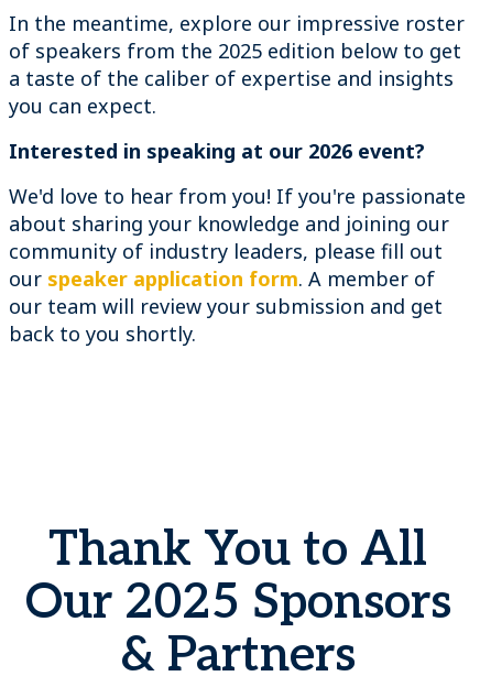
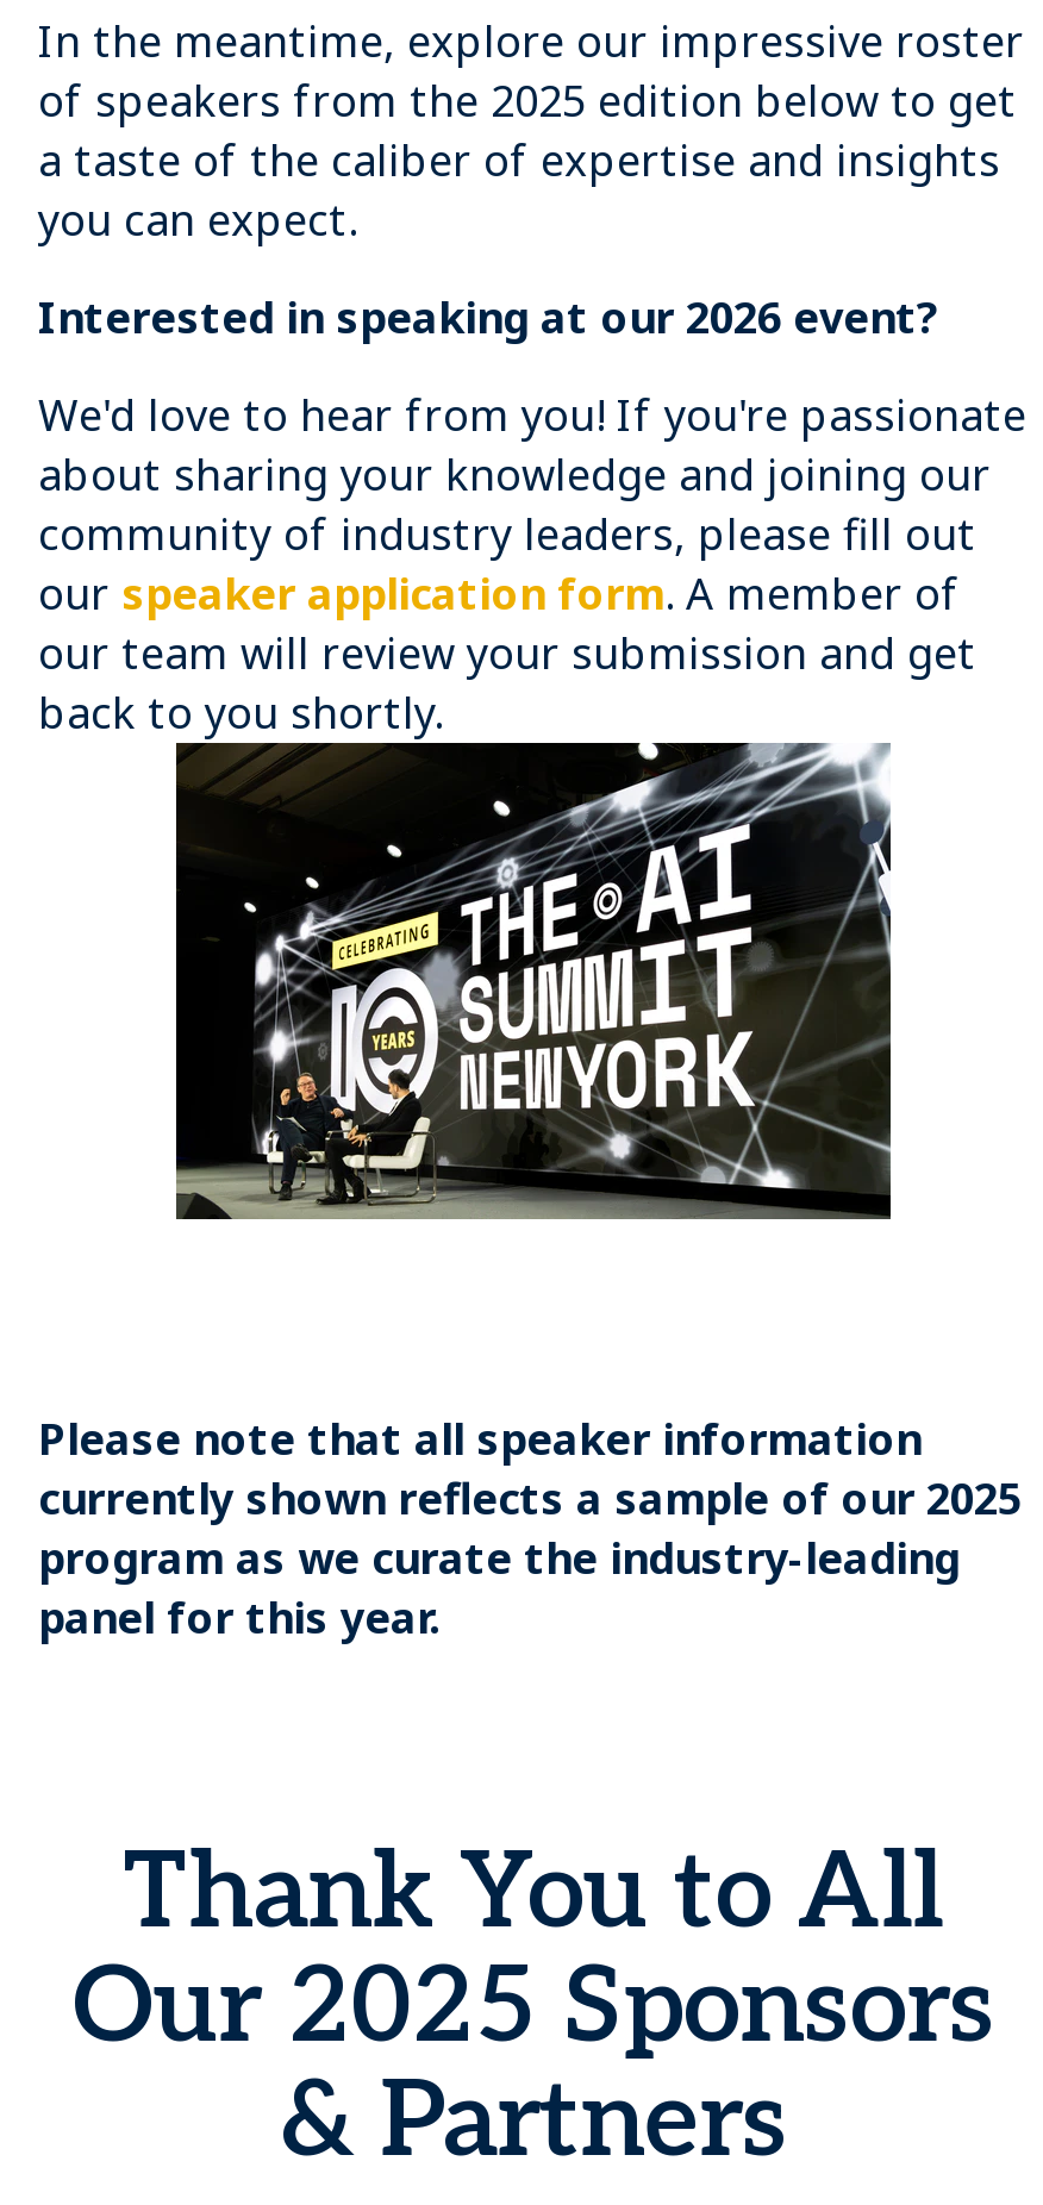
+ Please note that all speaker information
+ currently shown reflects a sample of our 2025
+ program as we curate the industry-leading
+ panel for this year.

+ [image]
